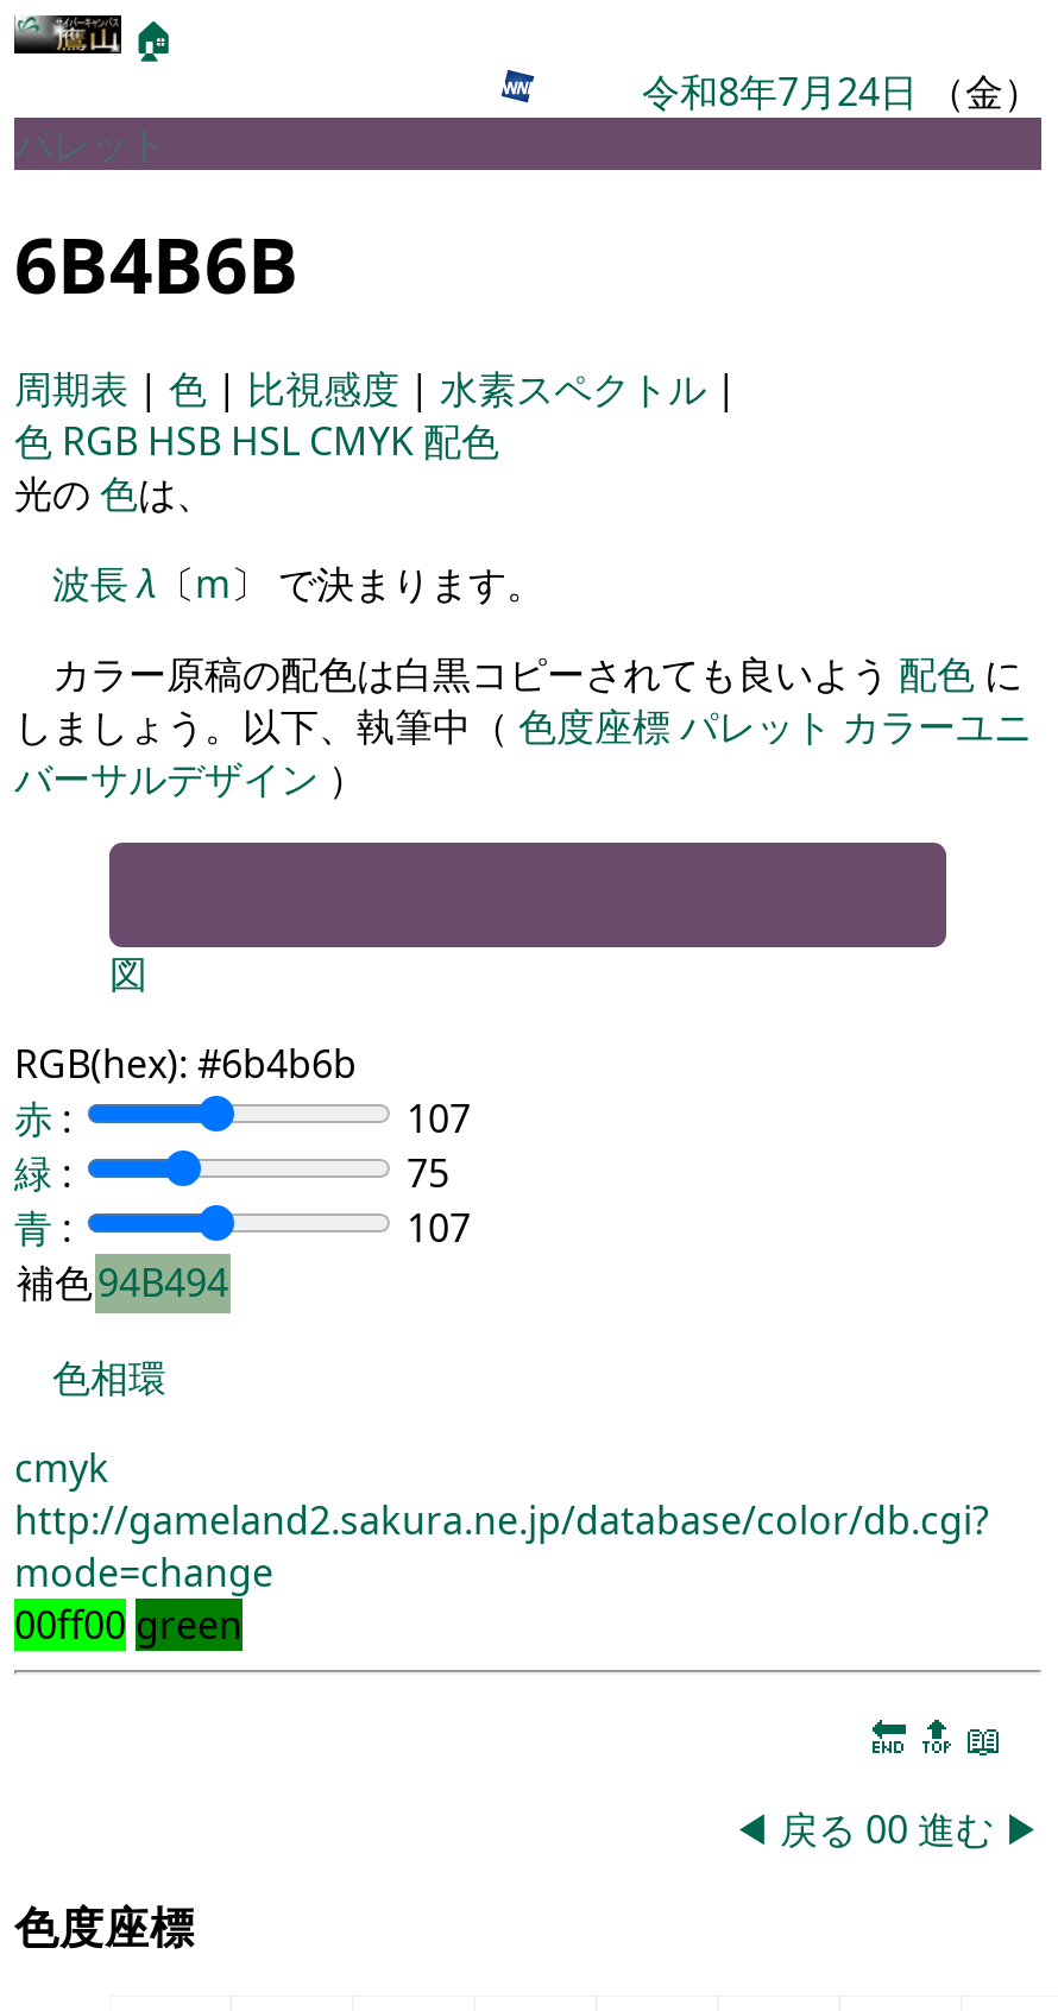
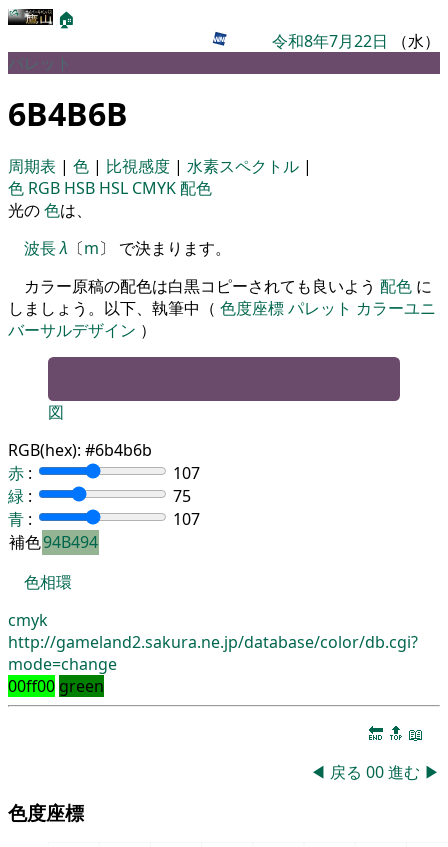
- 令和8年7月24日（金）
+ 令和8年7月22日（水）
